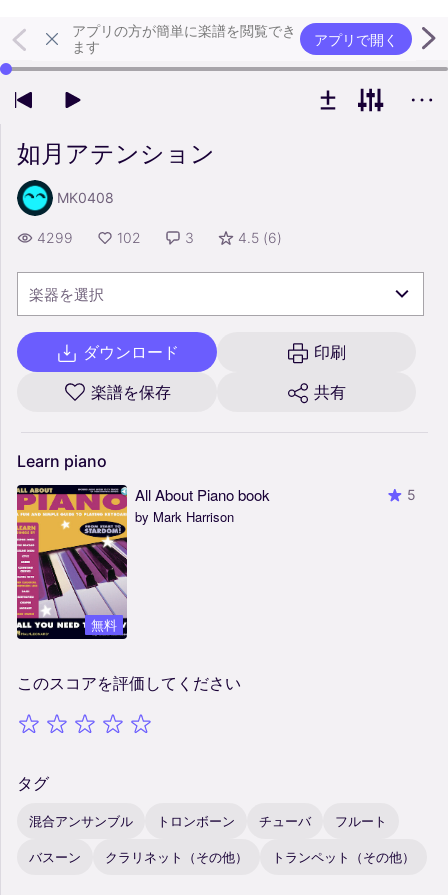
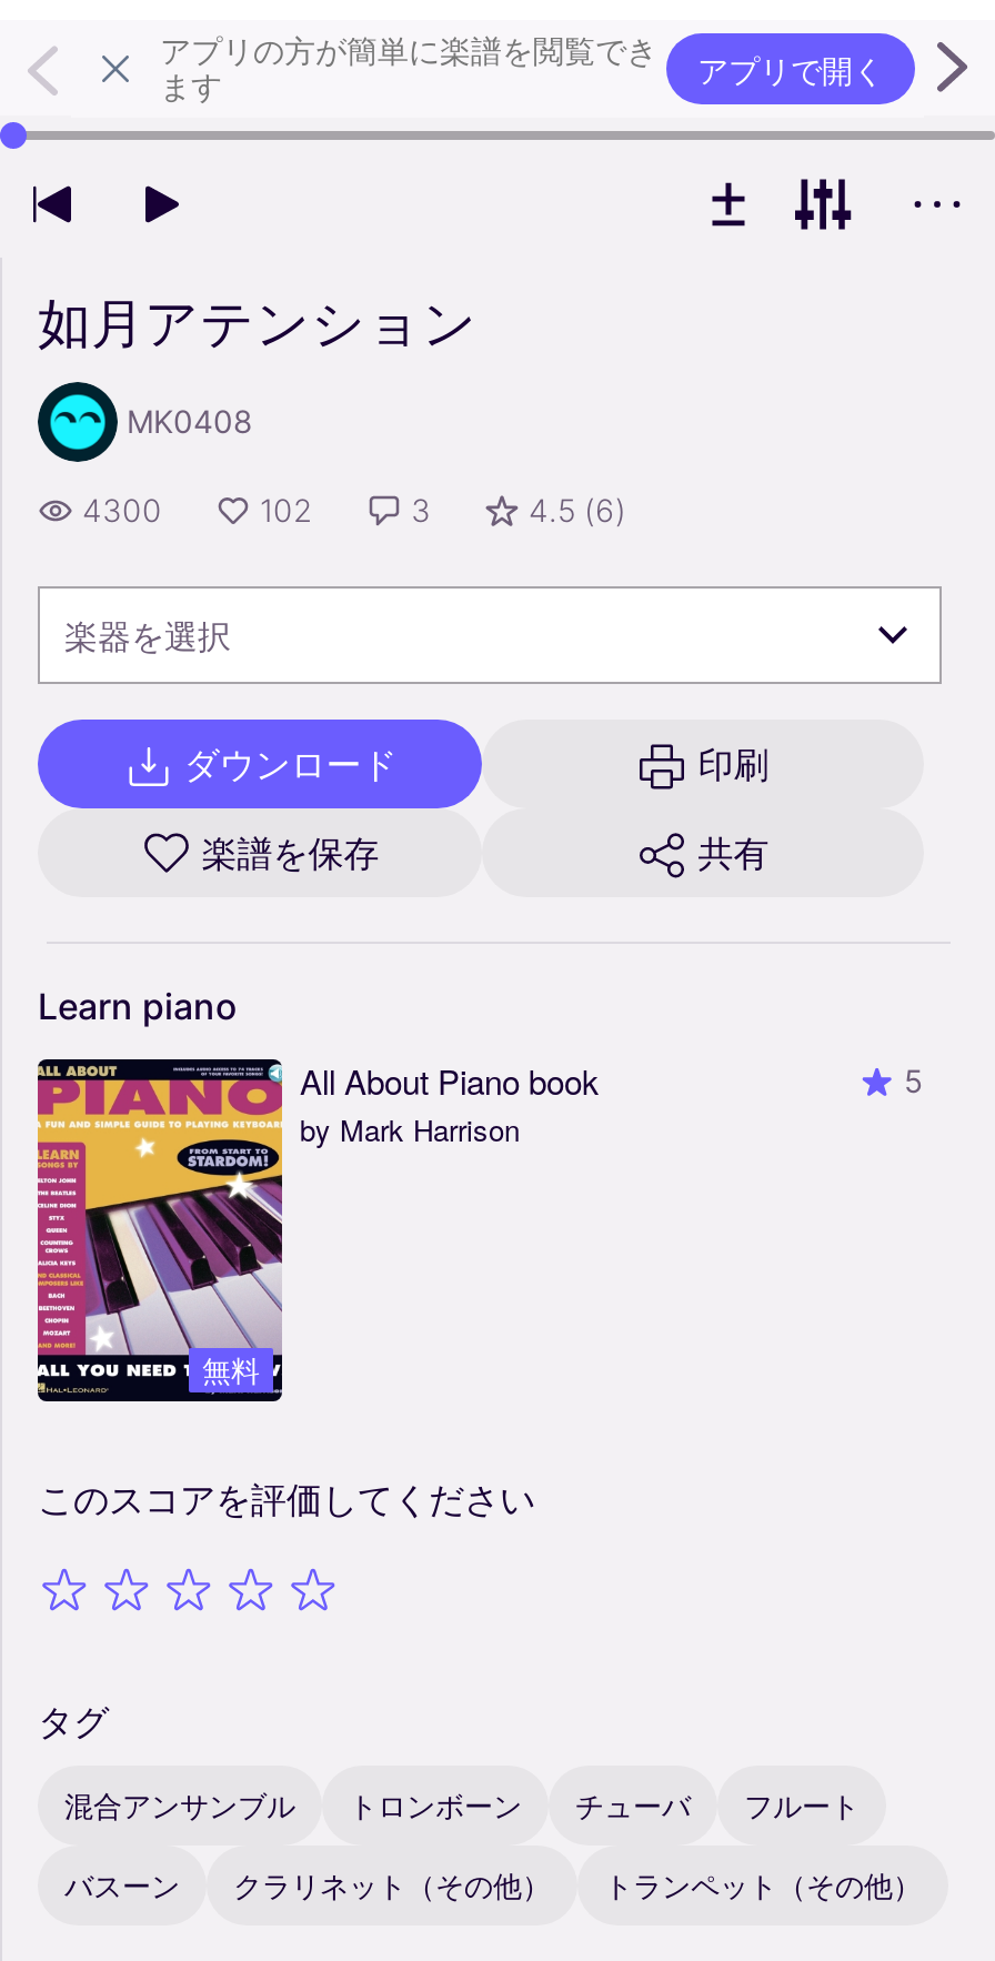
- 4299
+ 4300
